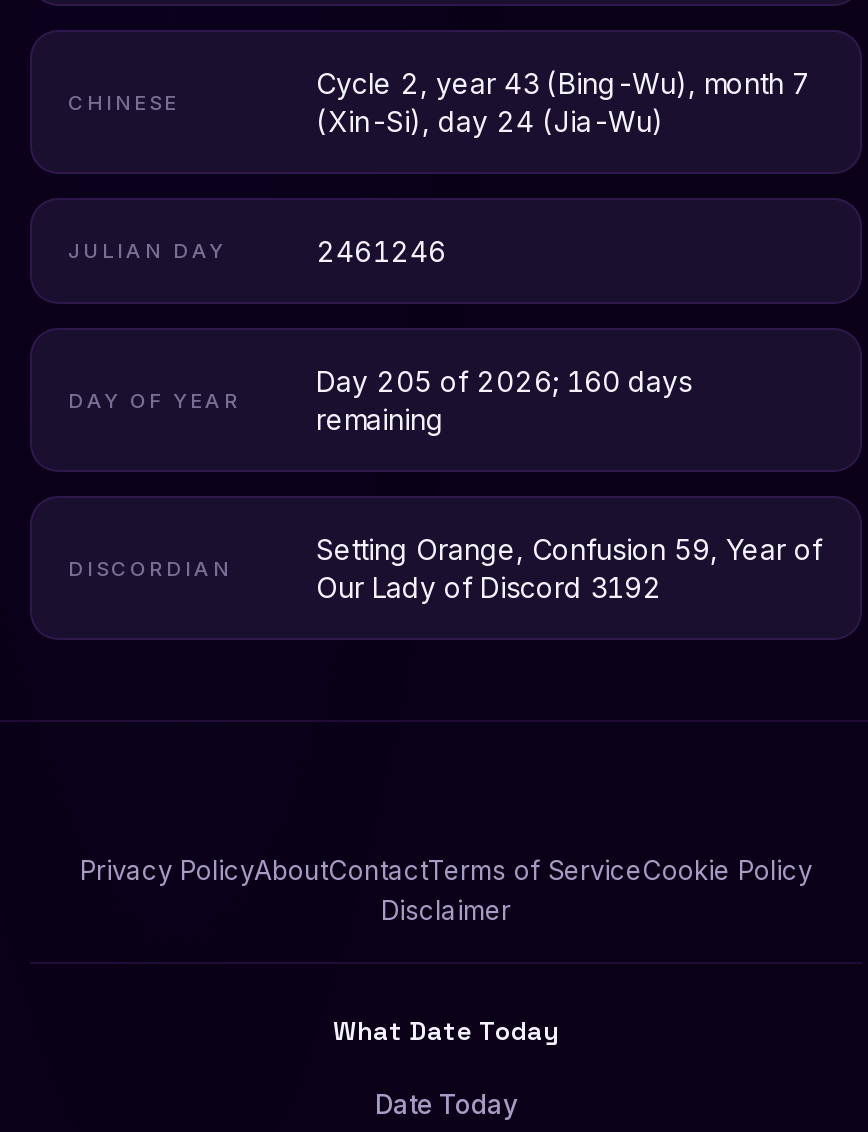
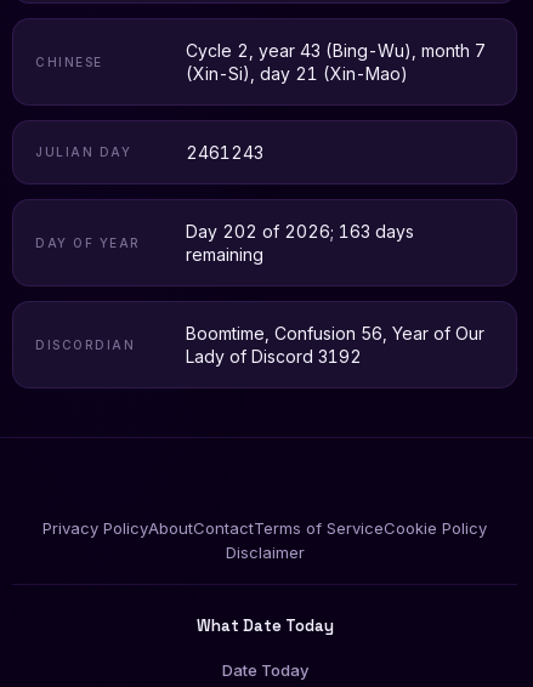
- (Xin-Si), day 24 (Jia-Wu)
+ (Xin-Si), day 21 (Xin-Mao)

- 2461246
+ 2461243

- Day 205 of 2026; 160 days
+ Day 202 of 2026; 163 days

- Setting Orange, Confusion 59, Year of
- Our Lady of Discord 3192
+ Boomtime, Confusion 56, Year of Our
+ Lady of Discord 3192
